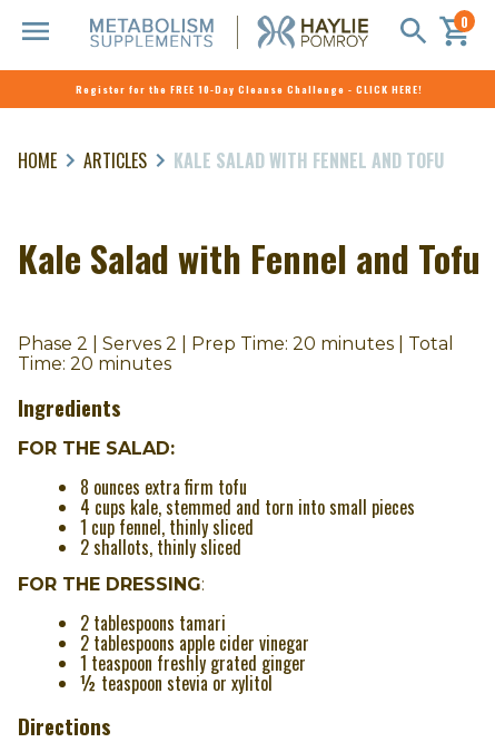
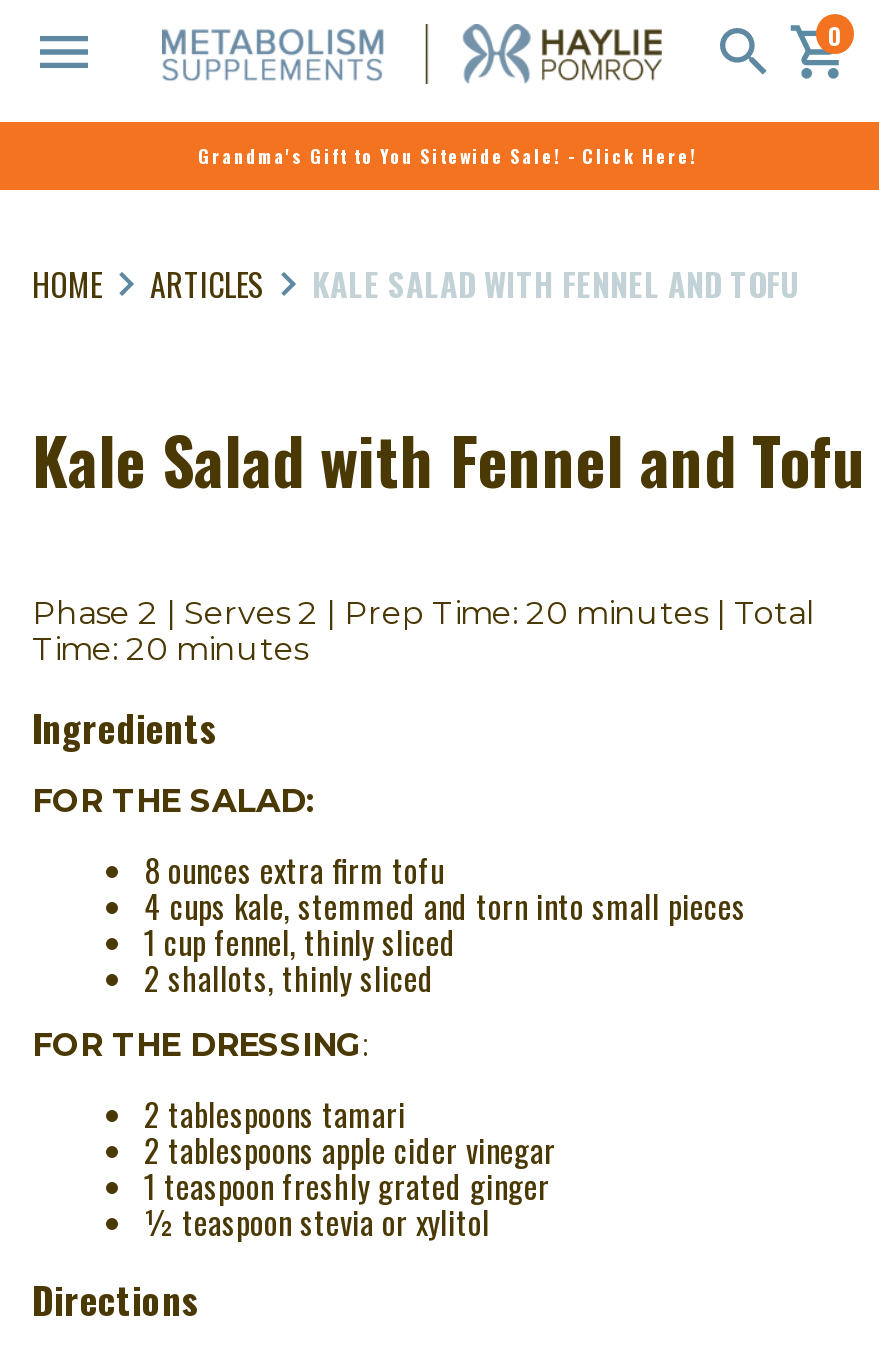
- Register for the FREE 10-Day Cleanse Challenge - CLICK HERE!
+ Grandma's Gift to You Sitewide Sale! - Click Here!
